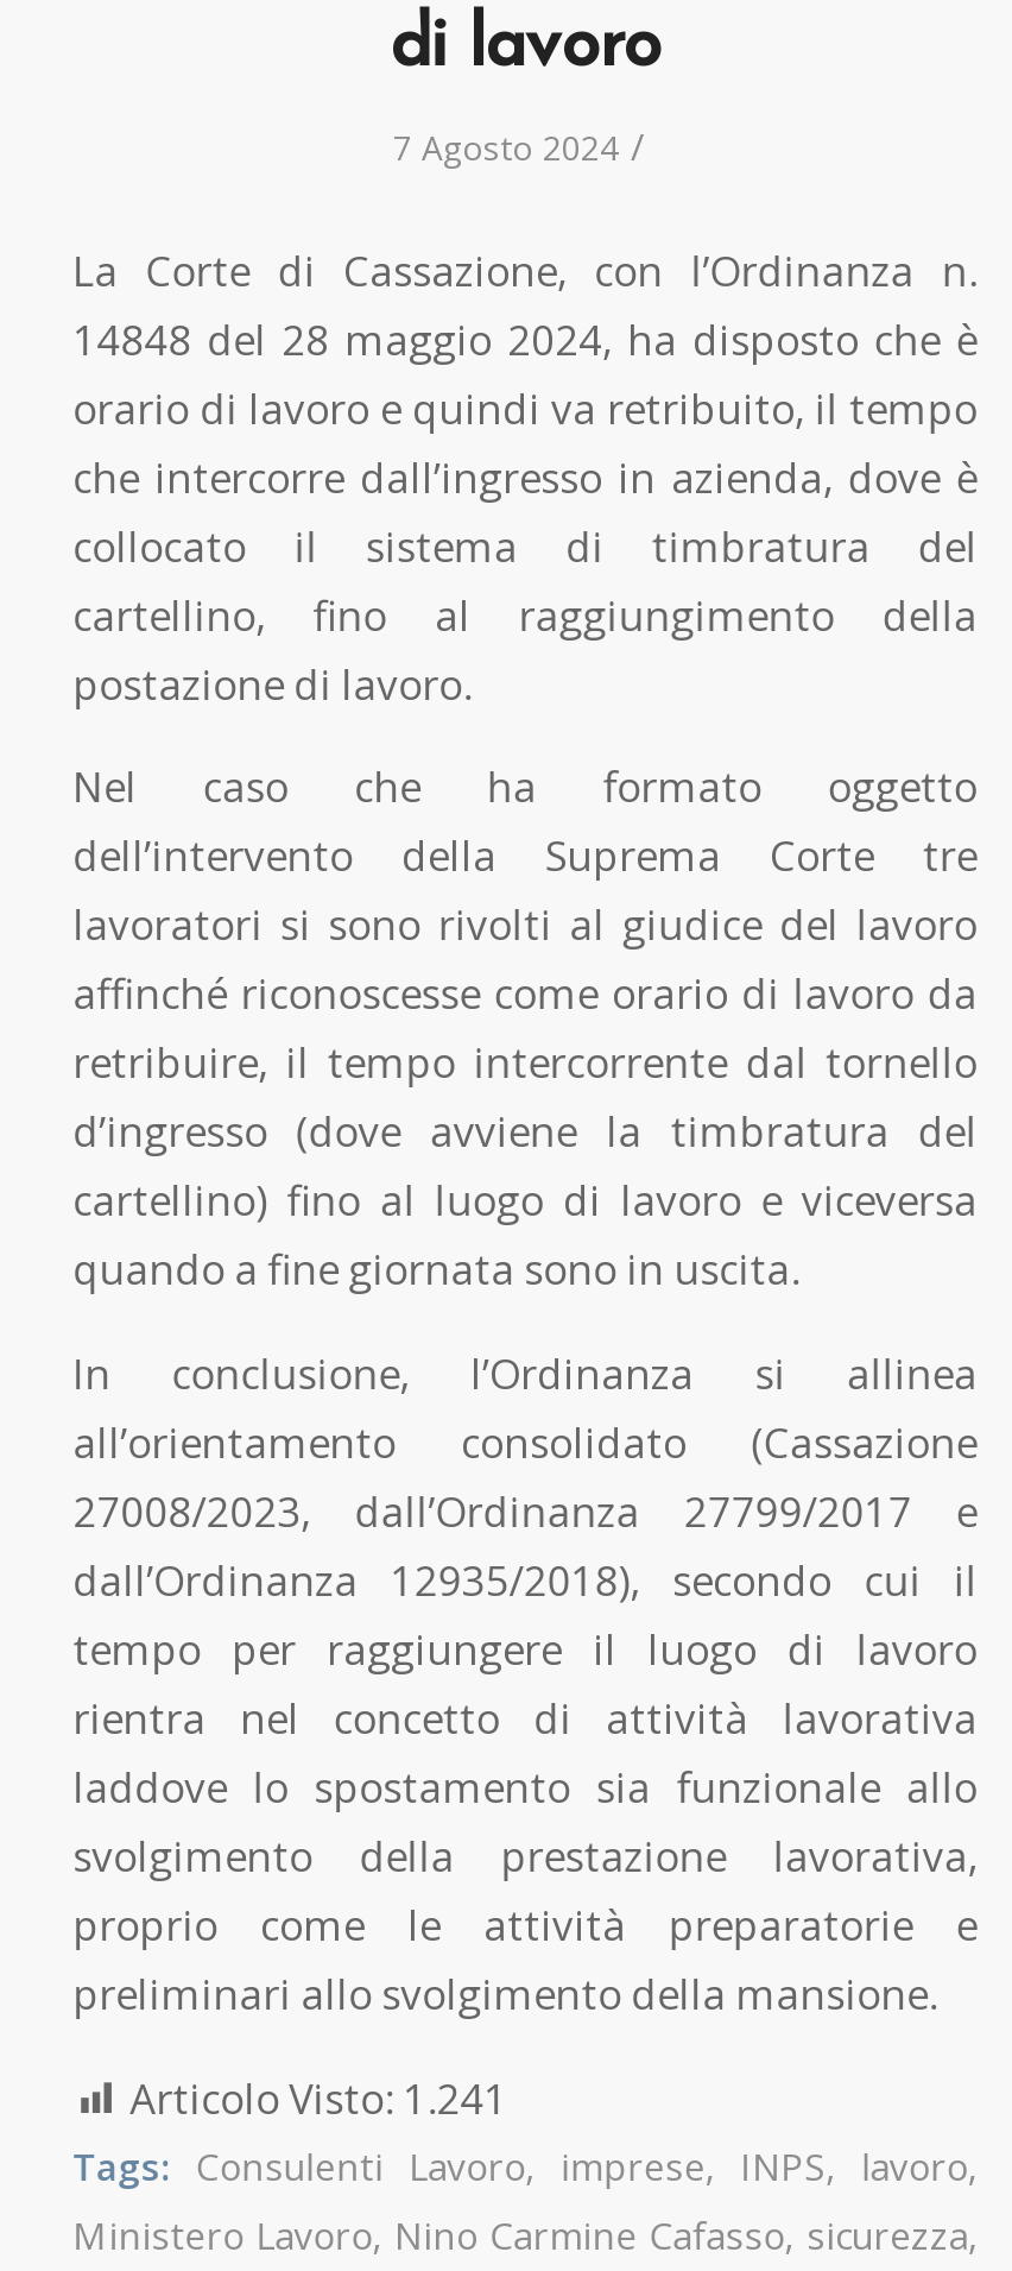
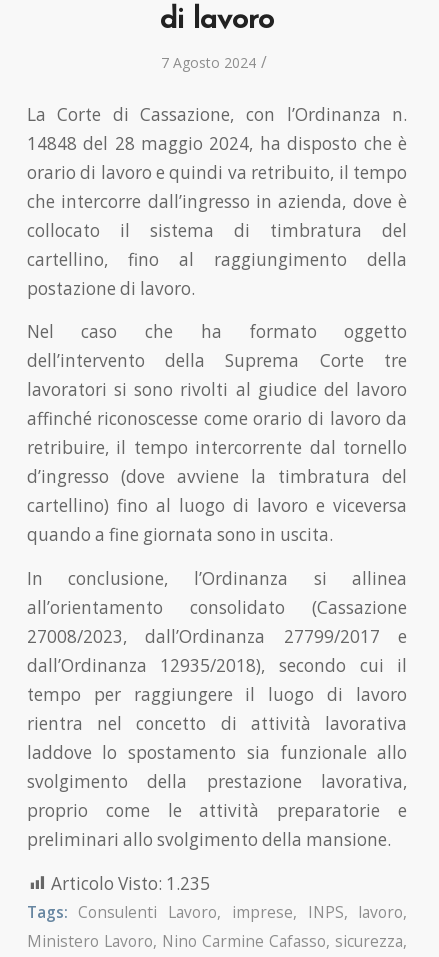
- Articolo Visto: 1.241
+ Articolo Visto: 1.235
